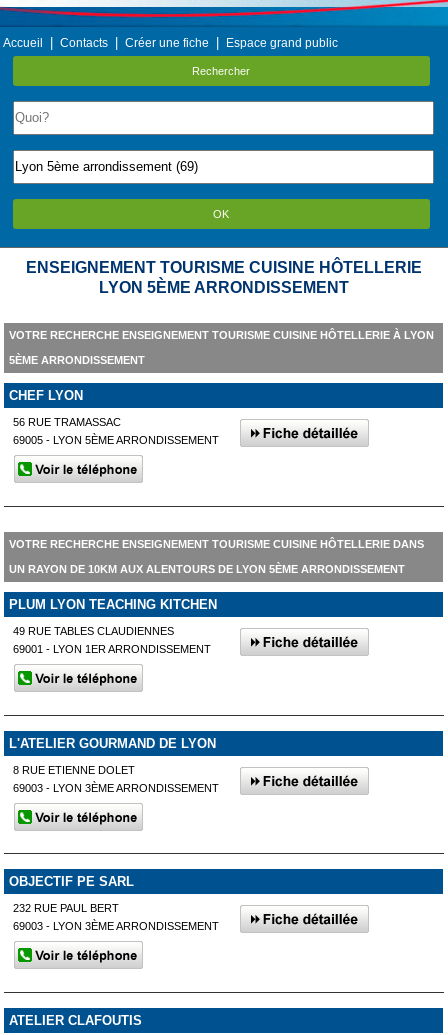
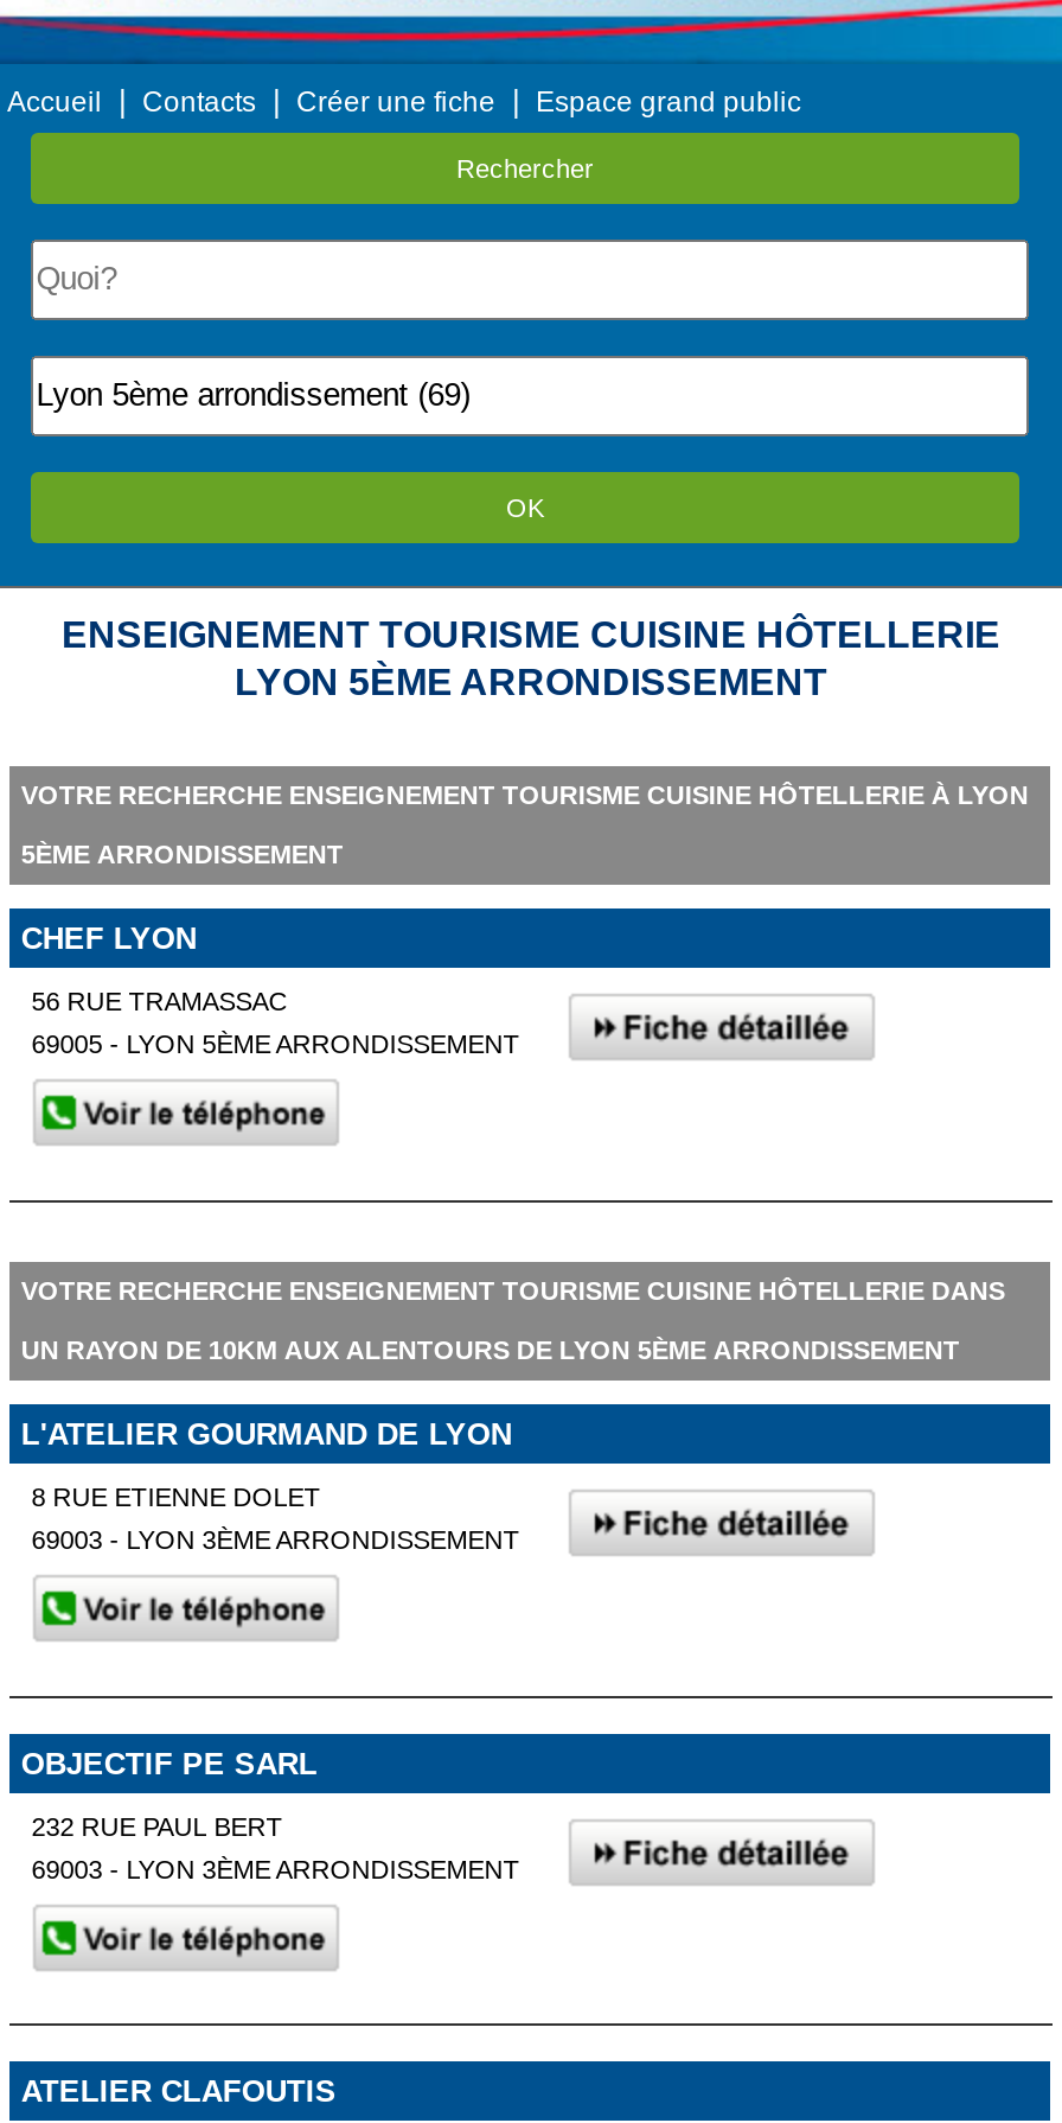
- PLUM LYON TEACHING KITCHEN
- 49 RUE TABLES CLAUDIENNES
- 69001 - LYON 1ER ARRONDISSEMENT
